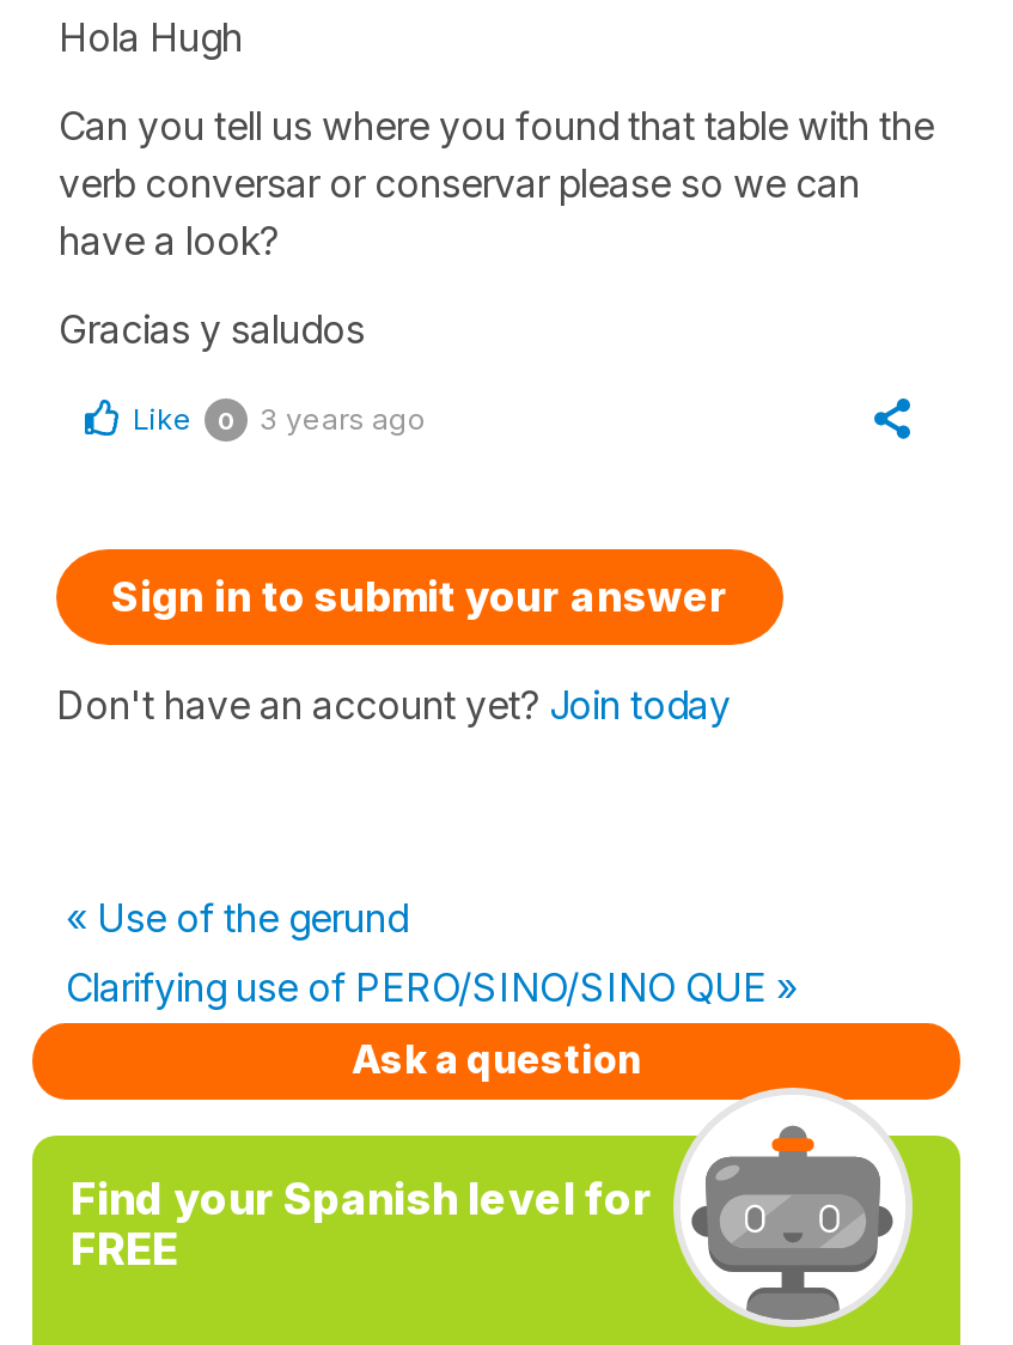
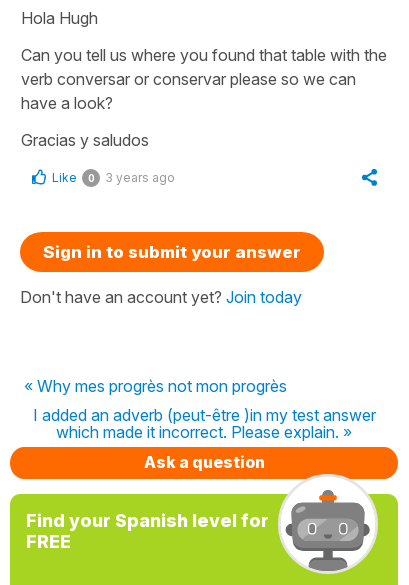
- « Use of the gerund
- Clarifying use of PERO/SINO/SINO QUE »
+ « Why mes progrès not mon progrès
+ I added an adverb (peut-être )in my test answer
+ which made it incorrect. Please explain. »
